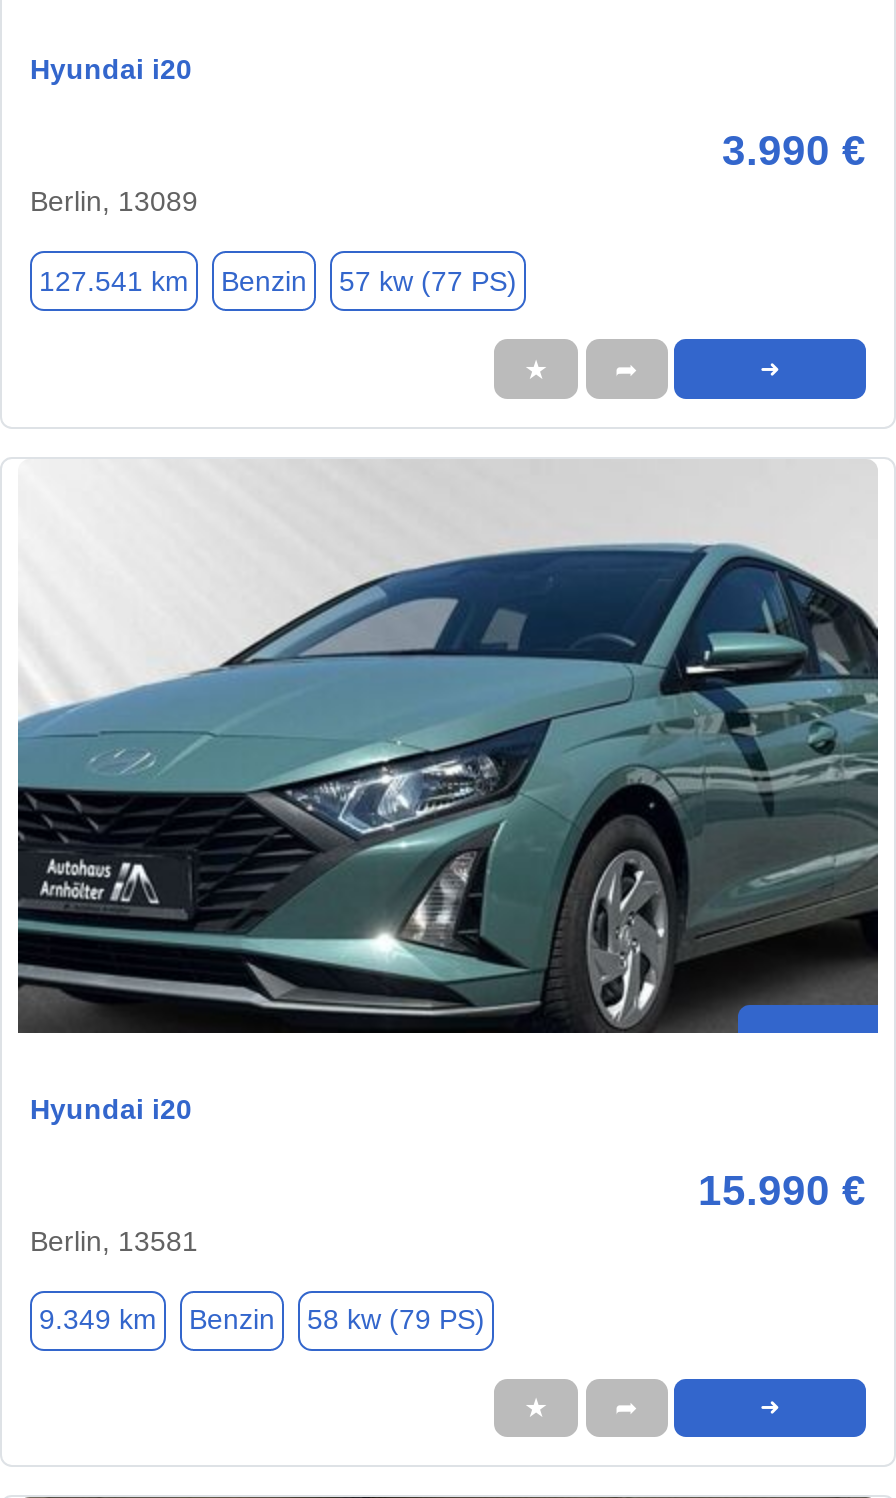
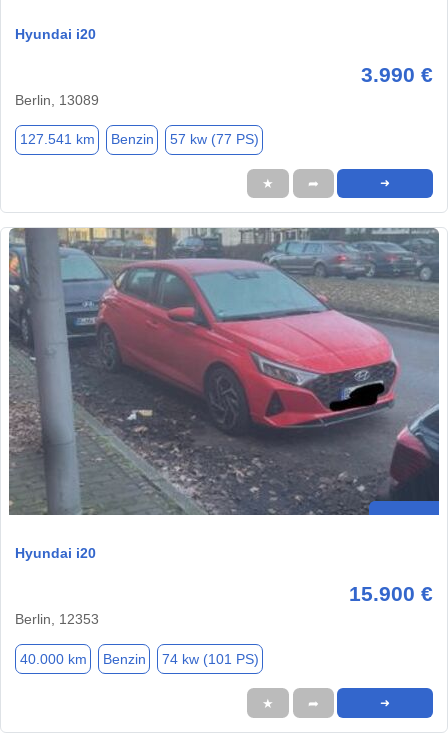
- [image]
+ [image]

- 15.990 €
+ 15.900 €

- Berlin, 13581
+ Berlin, 12353

- 9.349 km
+ 40.000 km

- 58 kw (79 PS)
+ 74 kw (101 PS)
